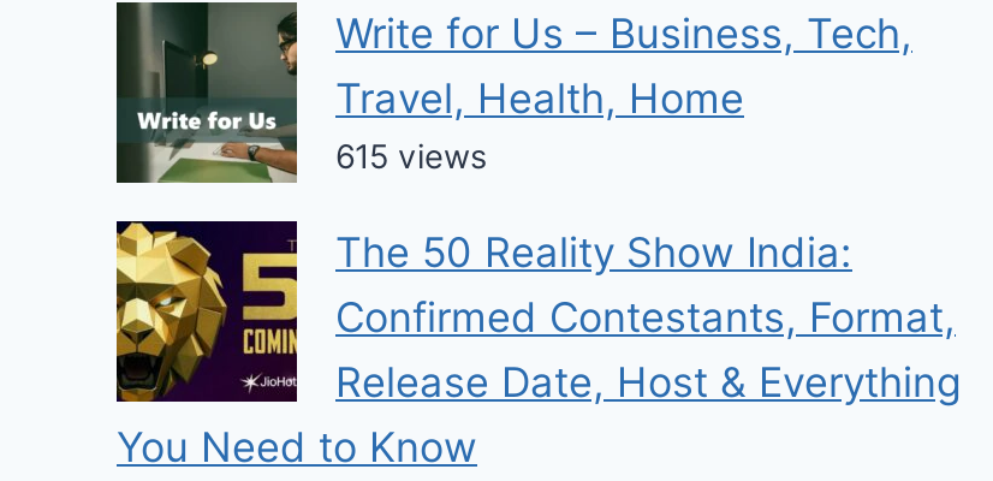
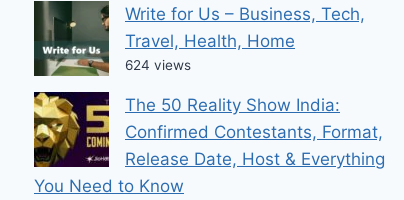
- 615 views
+ 624 views
